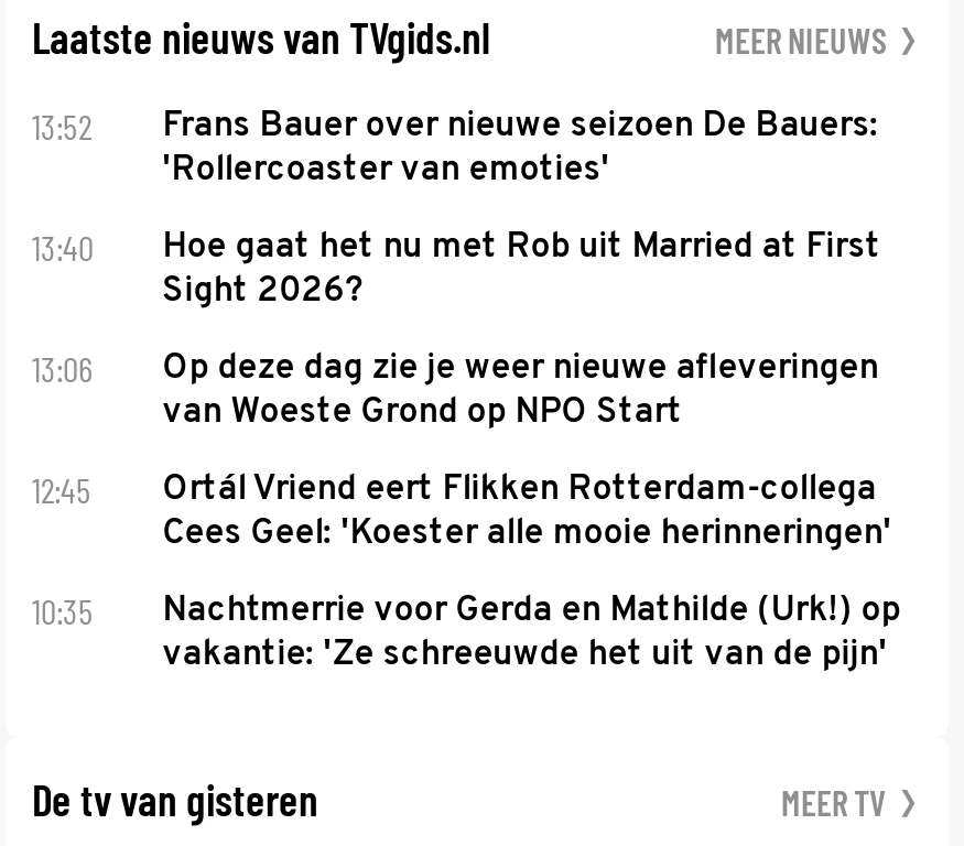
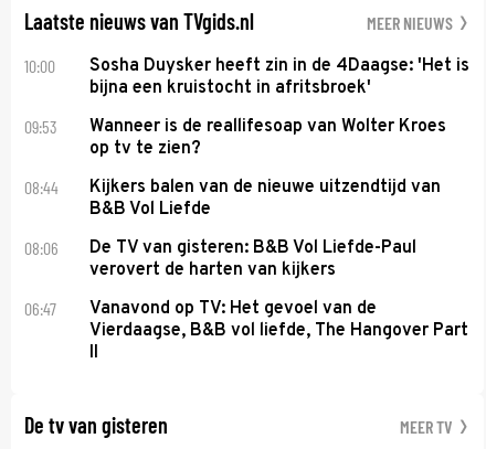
- 13:52
- Frans Bauer over nieuwe seizoen De Bauers:
- 'Rollercoaster van emoties'
+ 10:00
+ Sosha Duysker heeft zin in de 4Daagse: 'Het is
+ bijna een kruistocht in afritsbroek'

- 13:40
- Hoe gaat het nu met Rob uit Married at First
- Sight 2026?
+ 09:53
+ Wanneer is de reallifesoap van Wolter Kroes
+ op tv te zien?

- 13:06
- Op deze dag zie je weer nieuwe afleveringen
- van Woeste Grond op NPO Start
+ 08:44
+ Kijkers balen van de nieuwe uitzendtijd van
+ B&B Vol Liefde

- 12:45
- Ortál Vriend eert Flikken Rotterdam-collega
- Cees Geel: 'Koester alle mooie herinneringen'
+ 08:06
+ De TV van gisteren: B&B Vol Liefde-Paul
+ verovert de harten van kijkers

- 10:35
- Nachtmerrie voor Gerda en Mathilde (Urk!) op
- vakantie: 'Ze schreeuwde het uit van de pijn'
+ 06:47
+ Vanavond op TV: Het gevoel van de
+ Vierdaagse, B&B vol liefde, The Hangover Part
+ II
